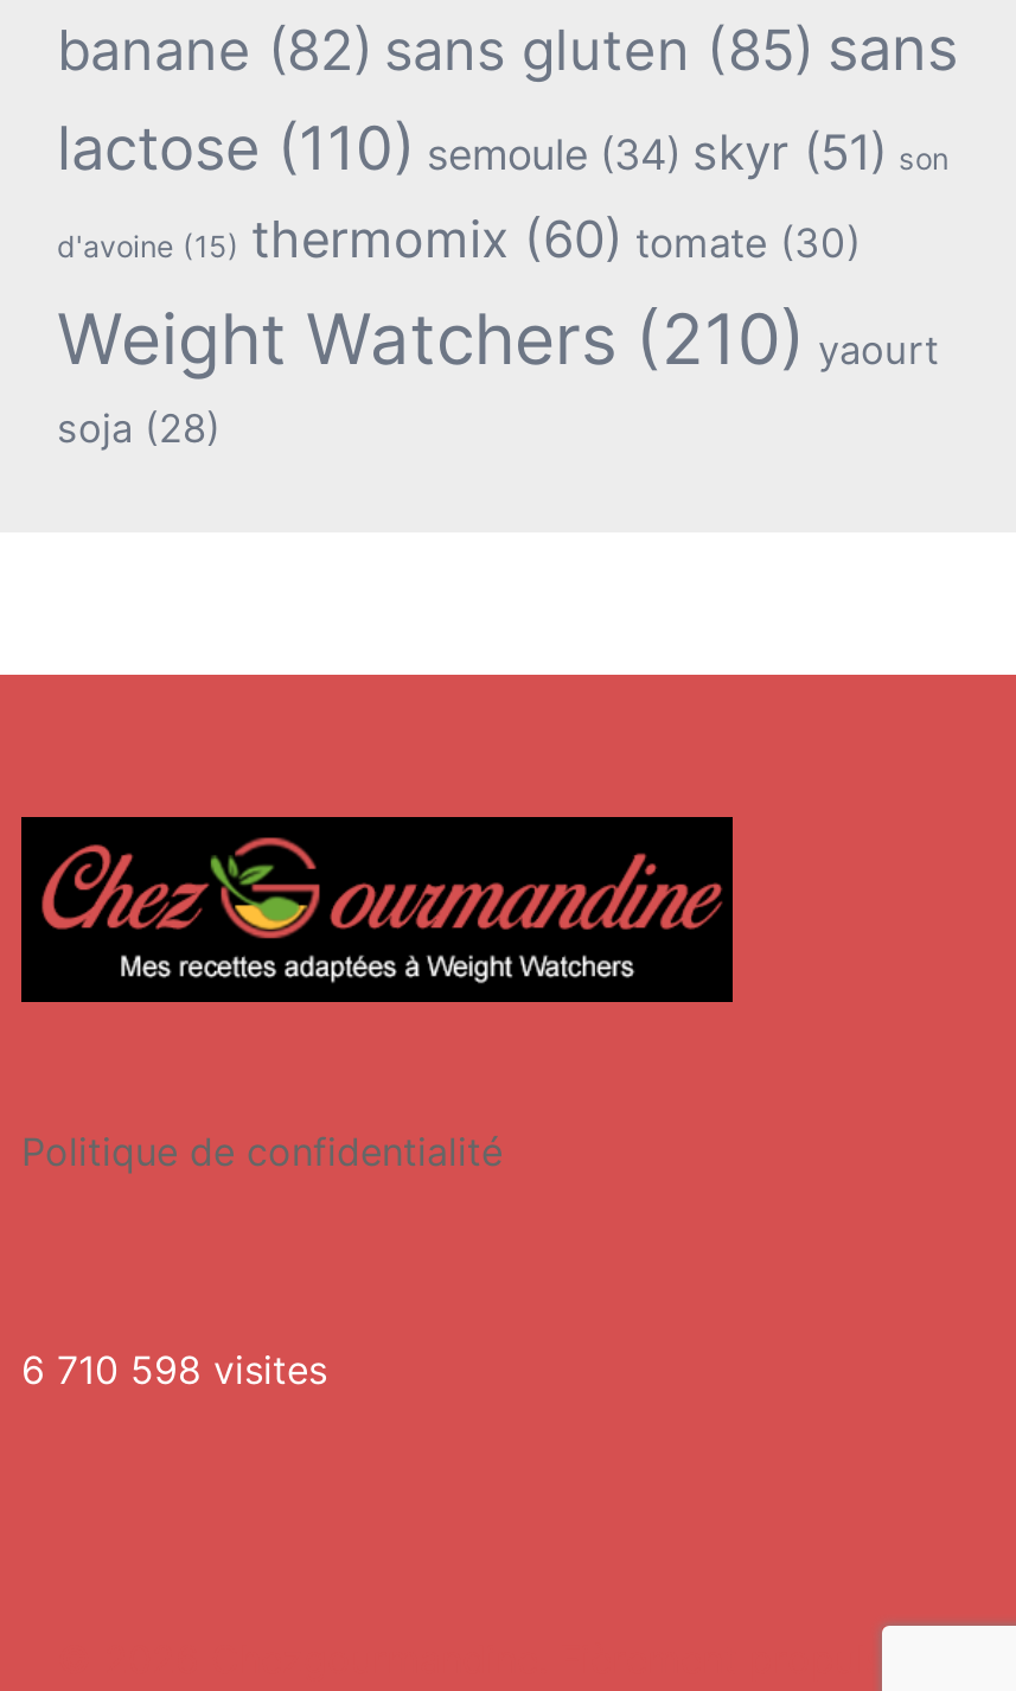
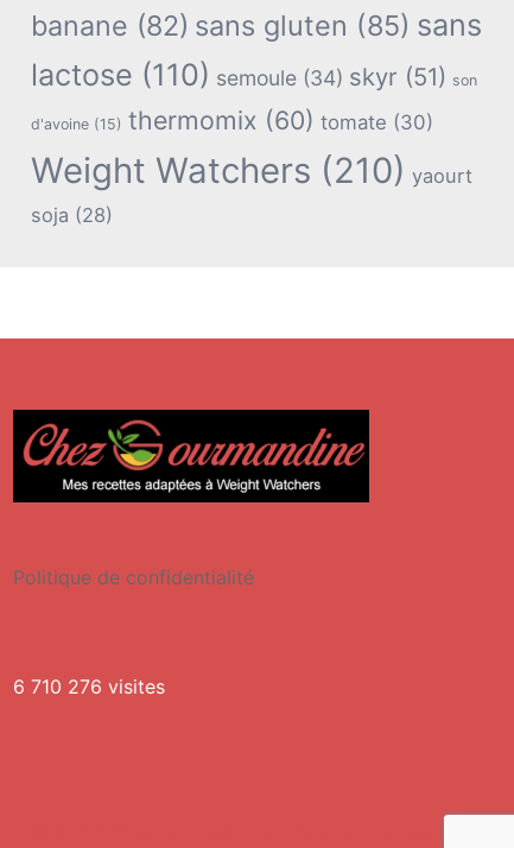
- 6 710 598 visites
+ 6 710 276 visites
